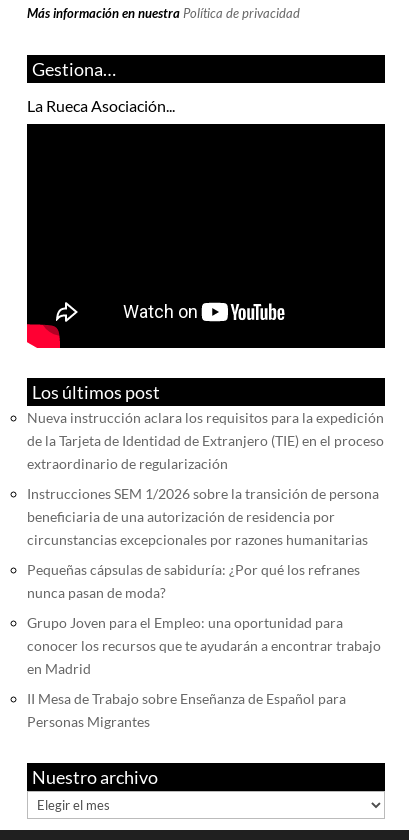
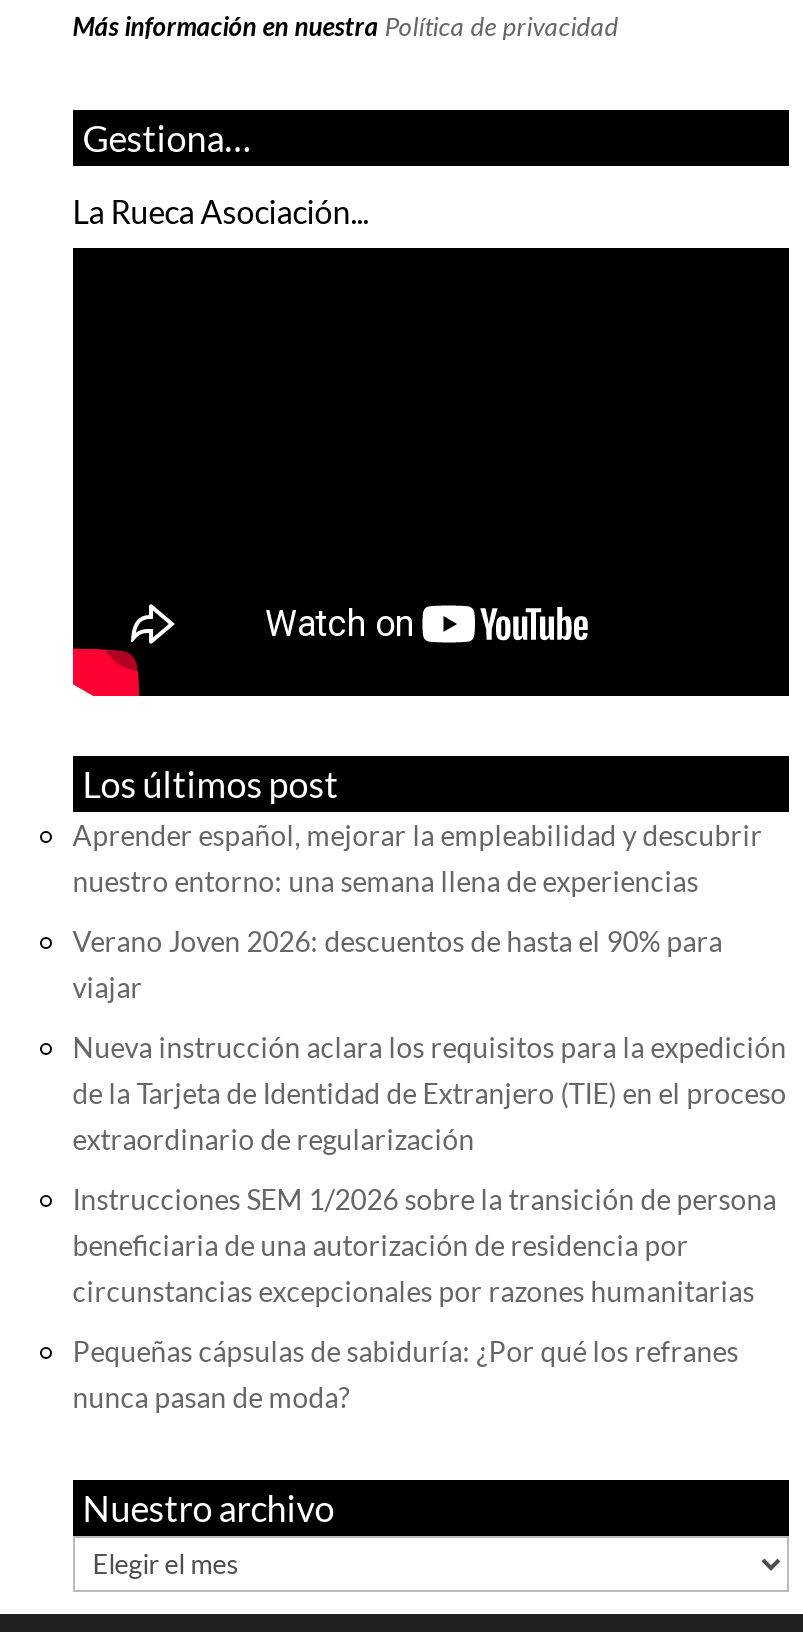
+ Aprender español, mejorar la empleabilidad y descubrir
+ nuestro entorno: una semana llena de experiencias
+ Verano Joven 2026: descuentos de hasta el 90% para
+ viajar

moved down: Nueva instrucción aclara los requisitos para la expedición | de la Tarjeta de Identidad de Extranjero (TIE) en el proceso | extraordinario de regularización | Instrucciones SEM 1/2026 sobre la transición de persona | beneficiaria de una autorización de residencia por | circunstancias excepcionales por razones humanitarias | Pequeñas cápsulas de sabiduría: ¿Por qué los refranes | nunca pasan de moda?

- Grupo Joven para el Empleo: una oportunidad para
- conocer los recursos que te ayudarán a encontrar trabajo
- en Madrid
- II Mesa de Trabajo sobre Enseñanza de Español para
- Personas Migrantes
